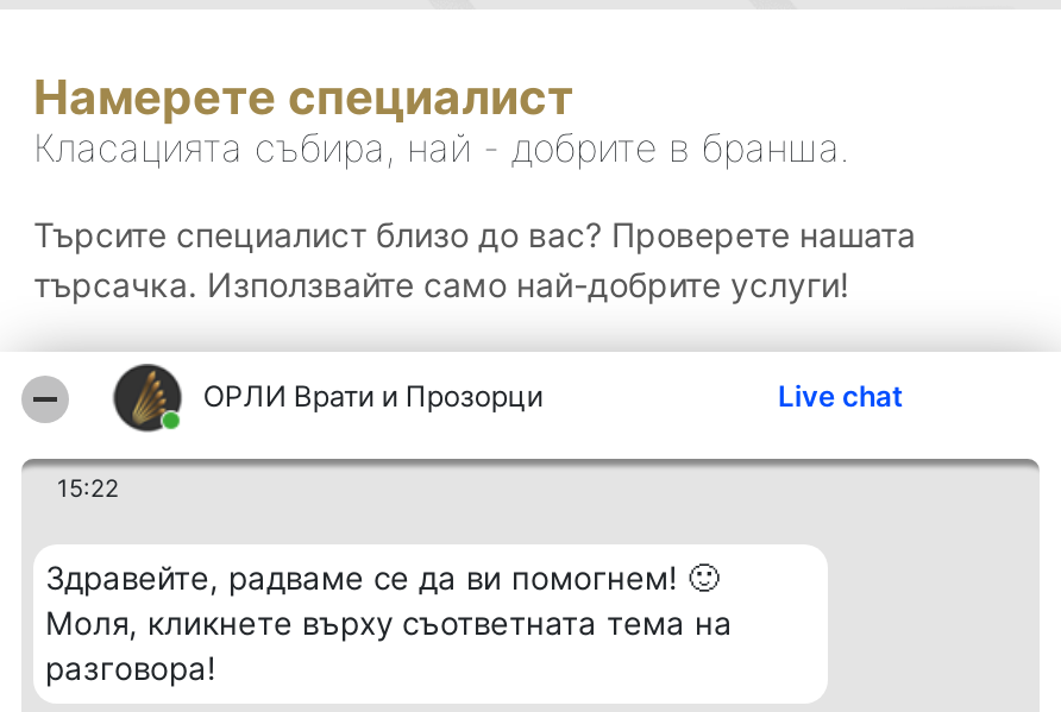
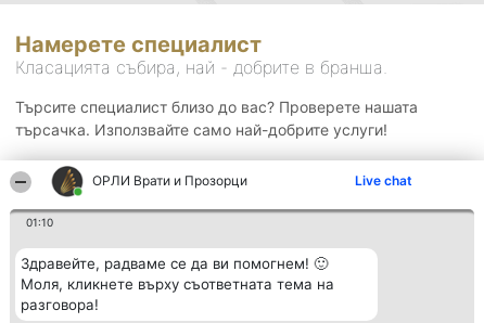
- 15:22
+ 01:10
